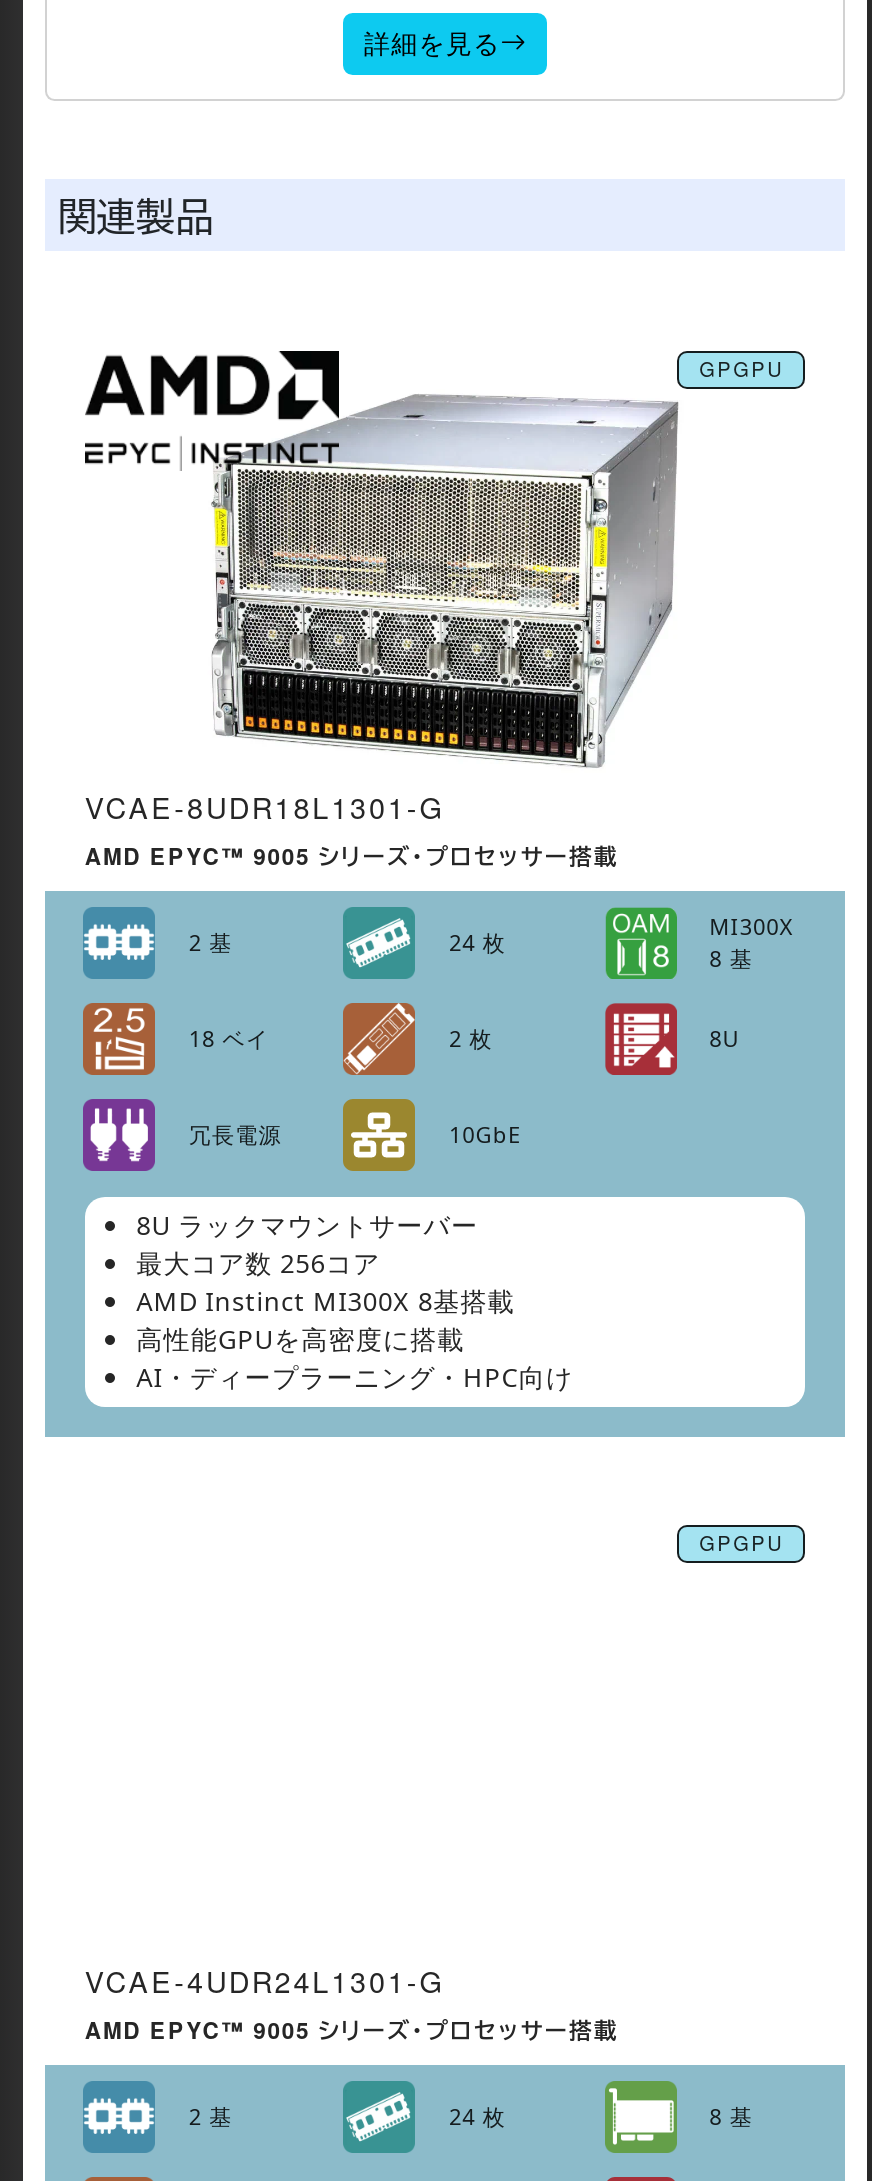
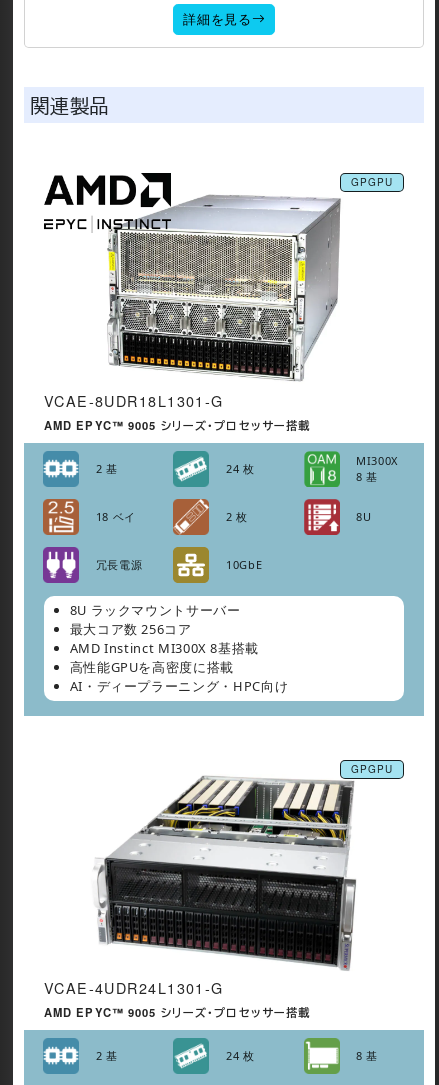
+ [image]
